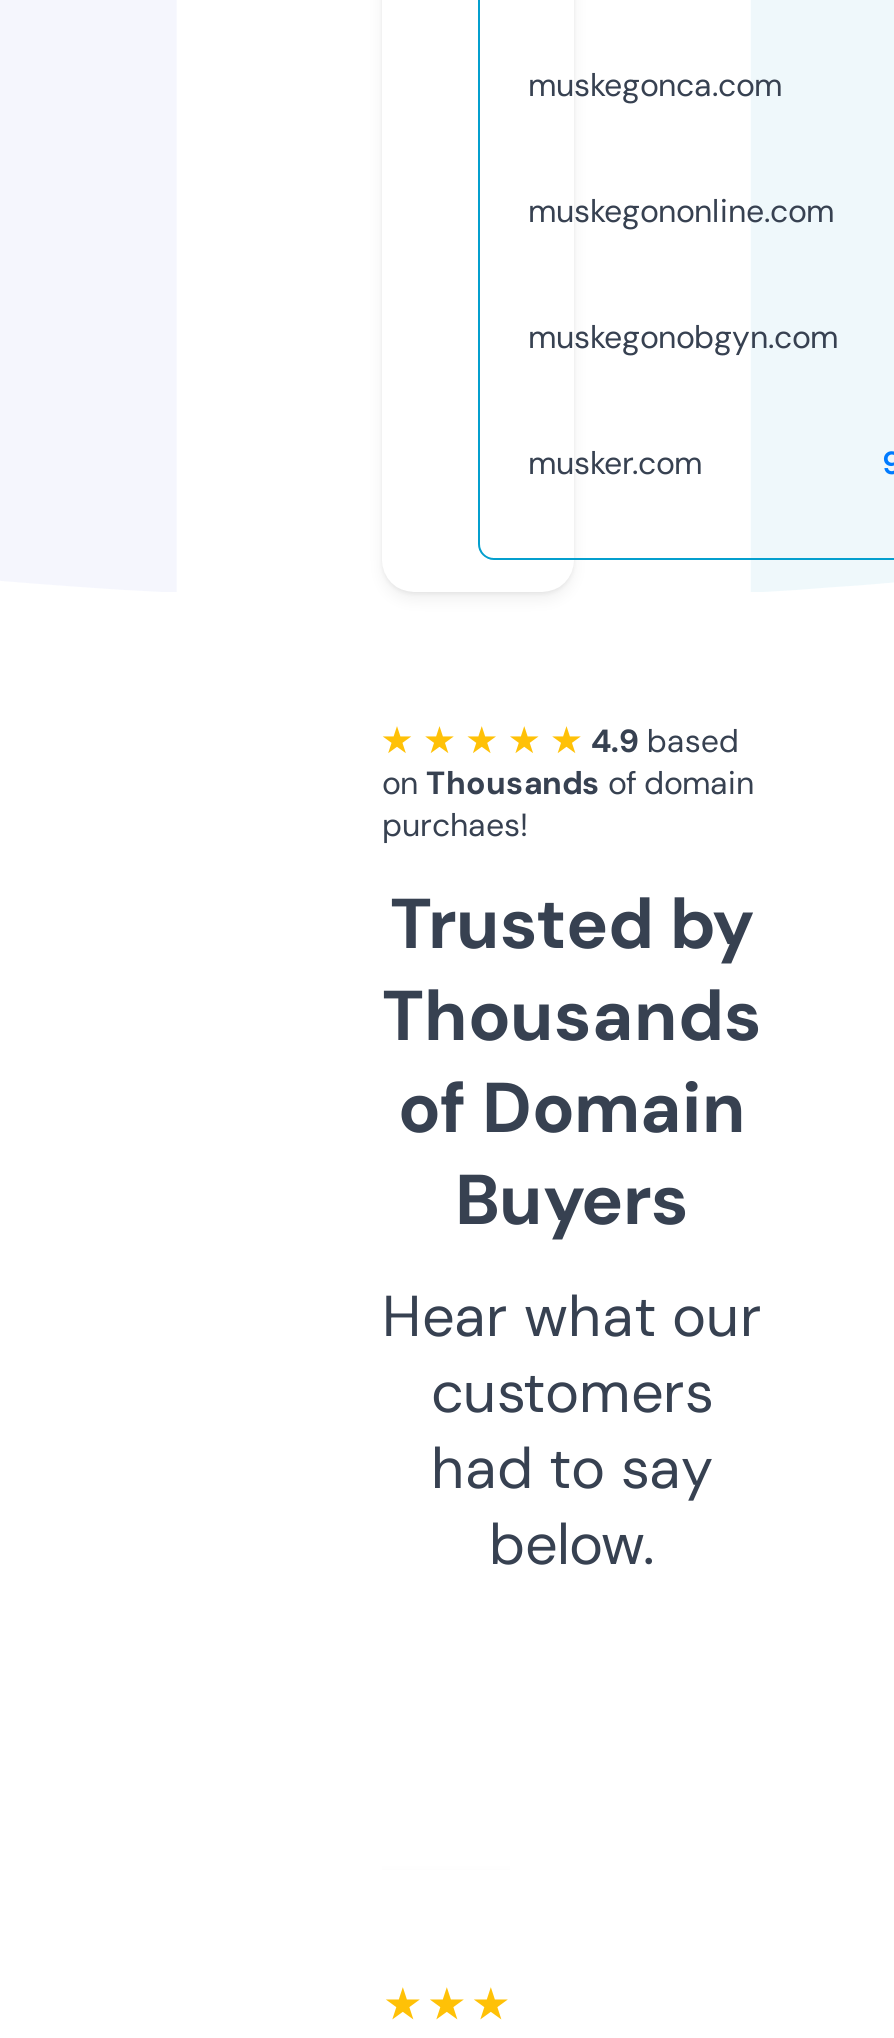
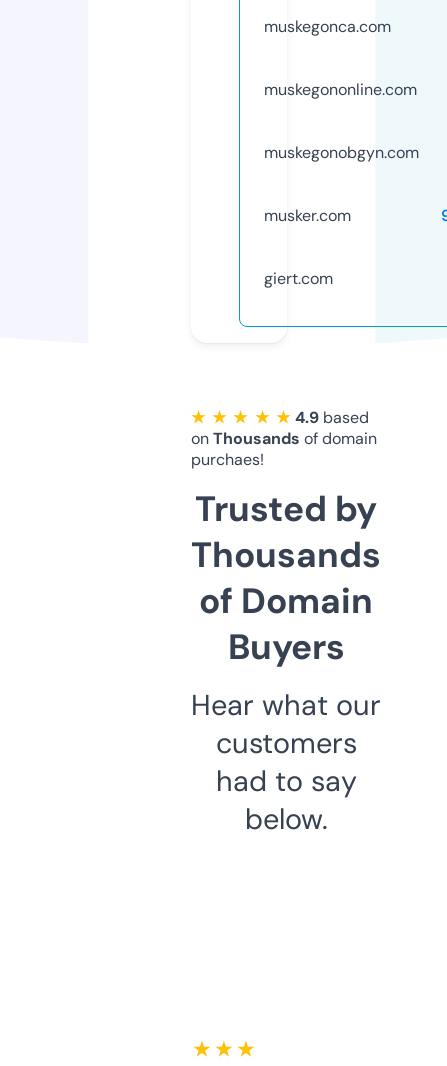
+ giert.com
